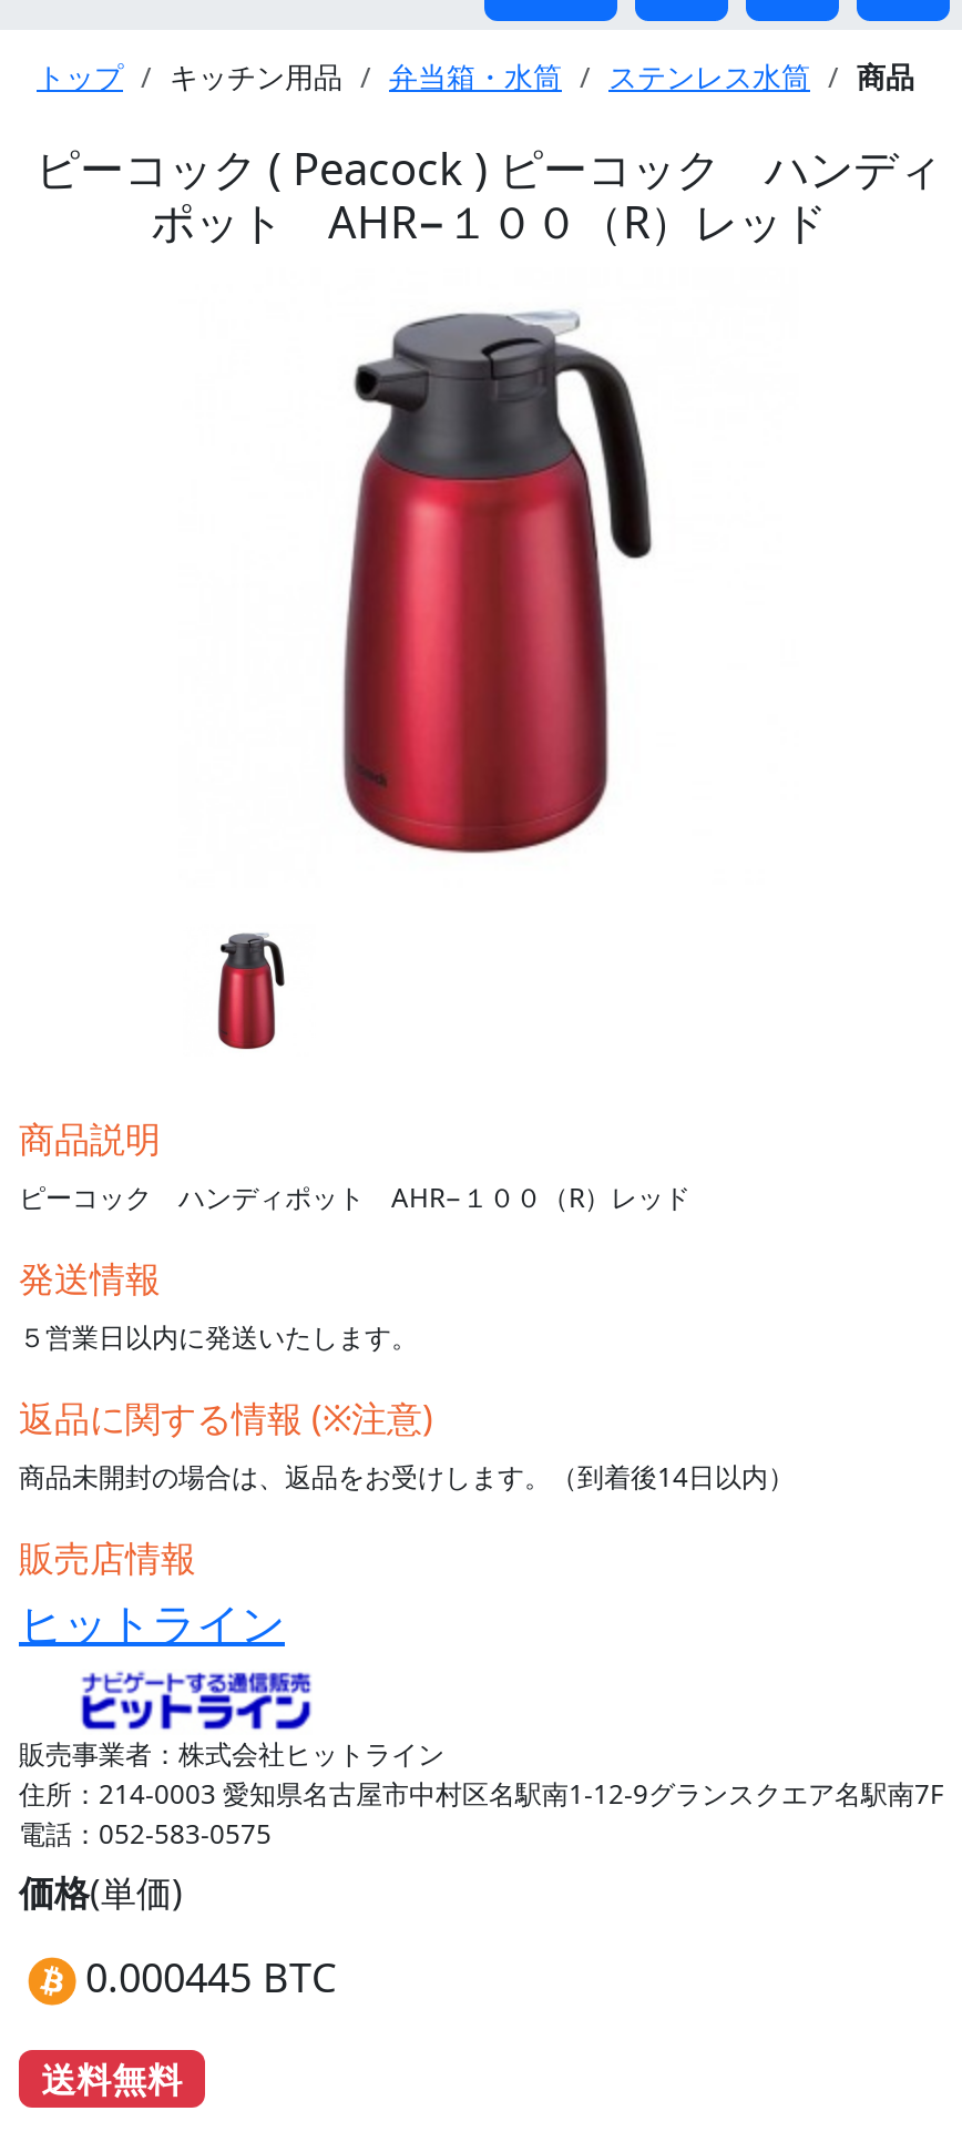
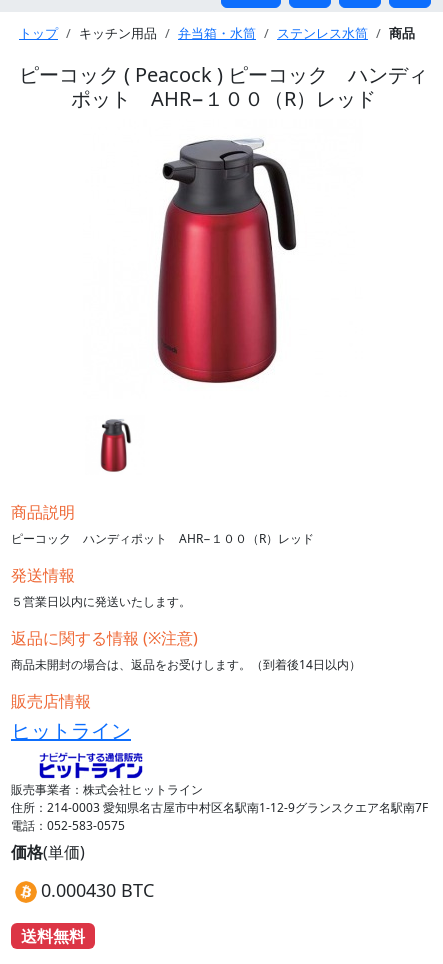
- 0.000445 BTC
+ 0.000430 BTC
